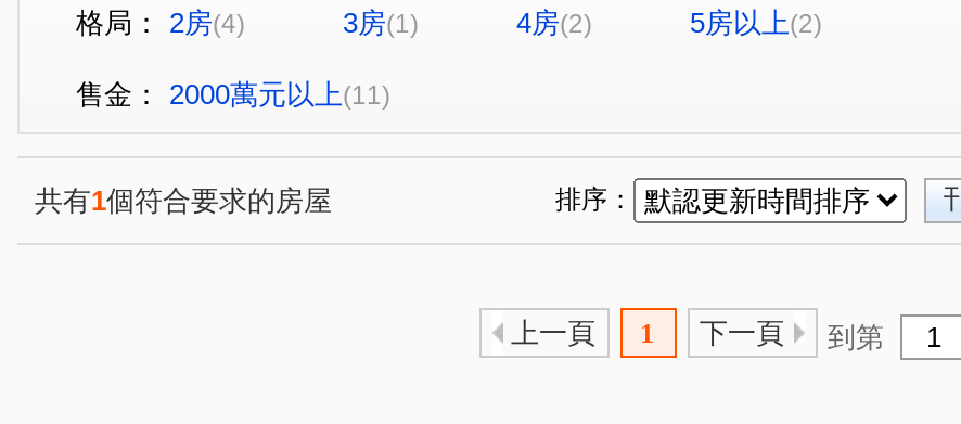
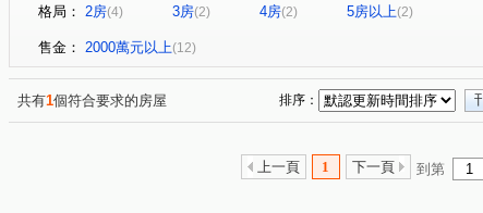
- 3房(1)
+ 3房(2)

- 售金： 2000萬元以上(11)
+ 售金： 2000萬元以上(12)
